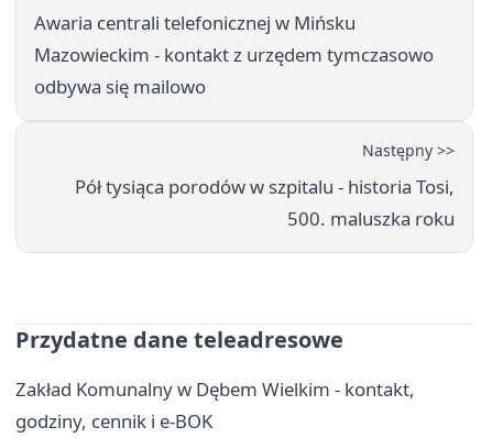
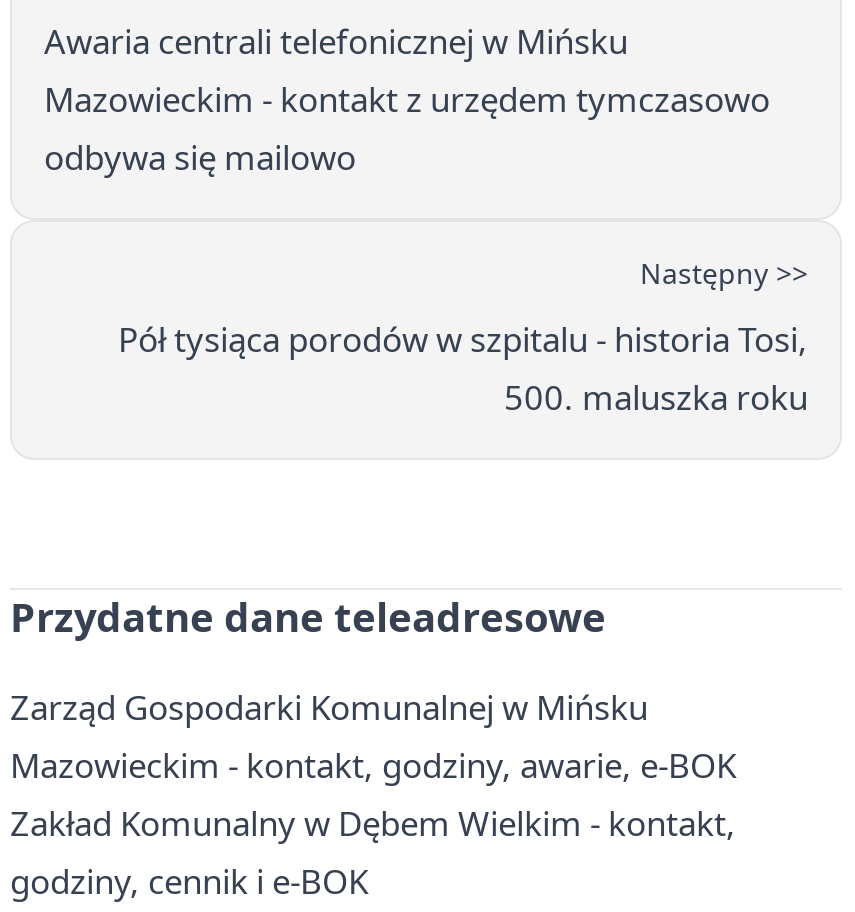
+ Zarząd Gospodarki Komunalnej w Mińsku
+ Mazowieckim - kontakt, godziny, awarie, e-BOK
